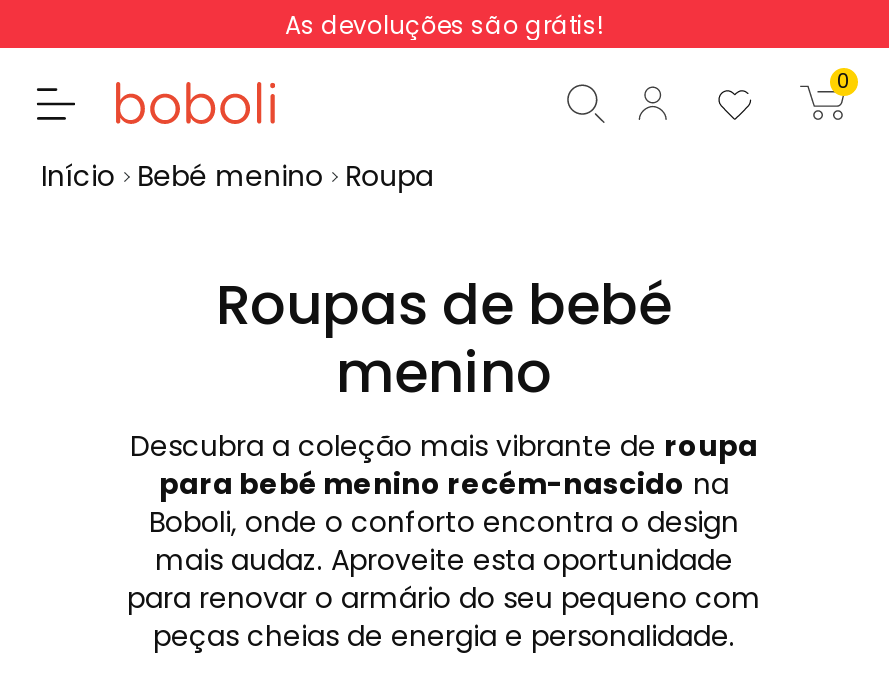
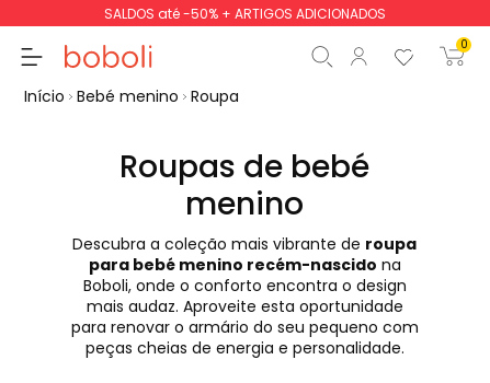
- As devoluções são grátis!
+ SALDOS até -50% + ARTIGOS ADICIONADOS
